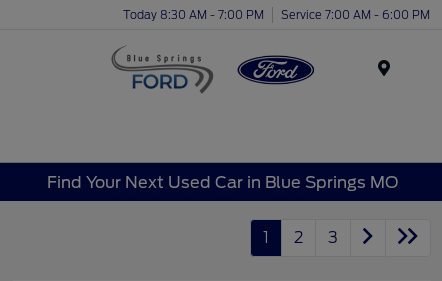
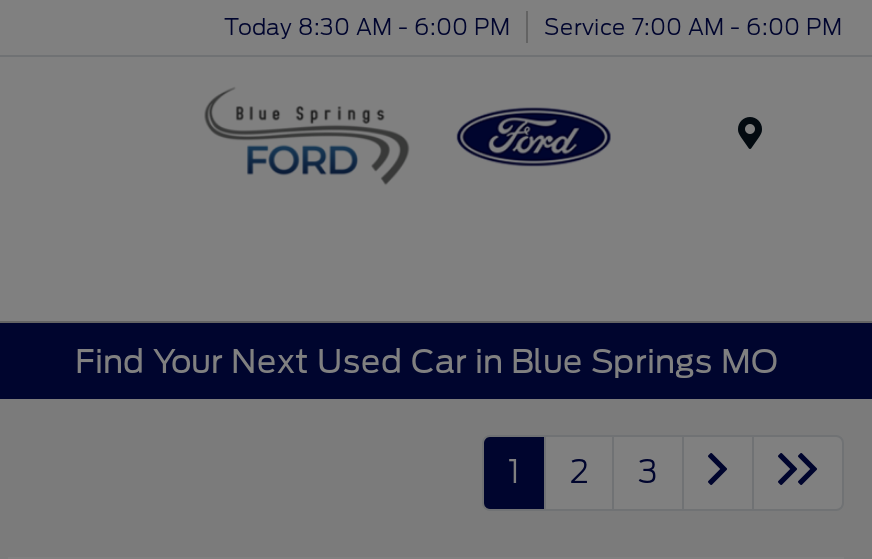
- Today 8:30 AM - 7:00 PM Service 7:00 AM - 6:00 PM
+ Today 8:30 AM - 6:00 PM Service 7:00 AM - 6:00 PM
